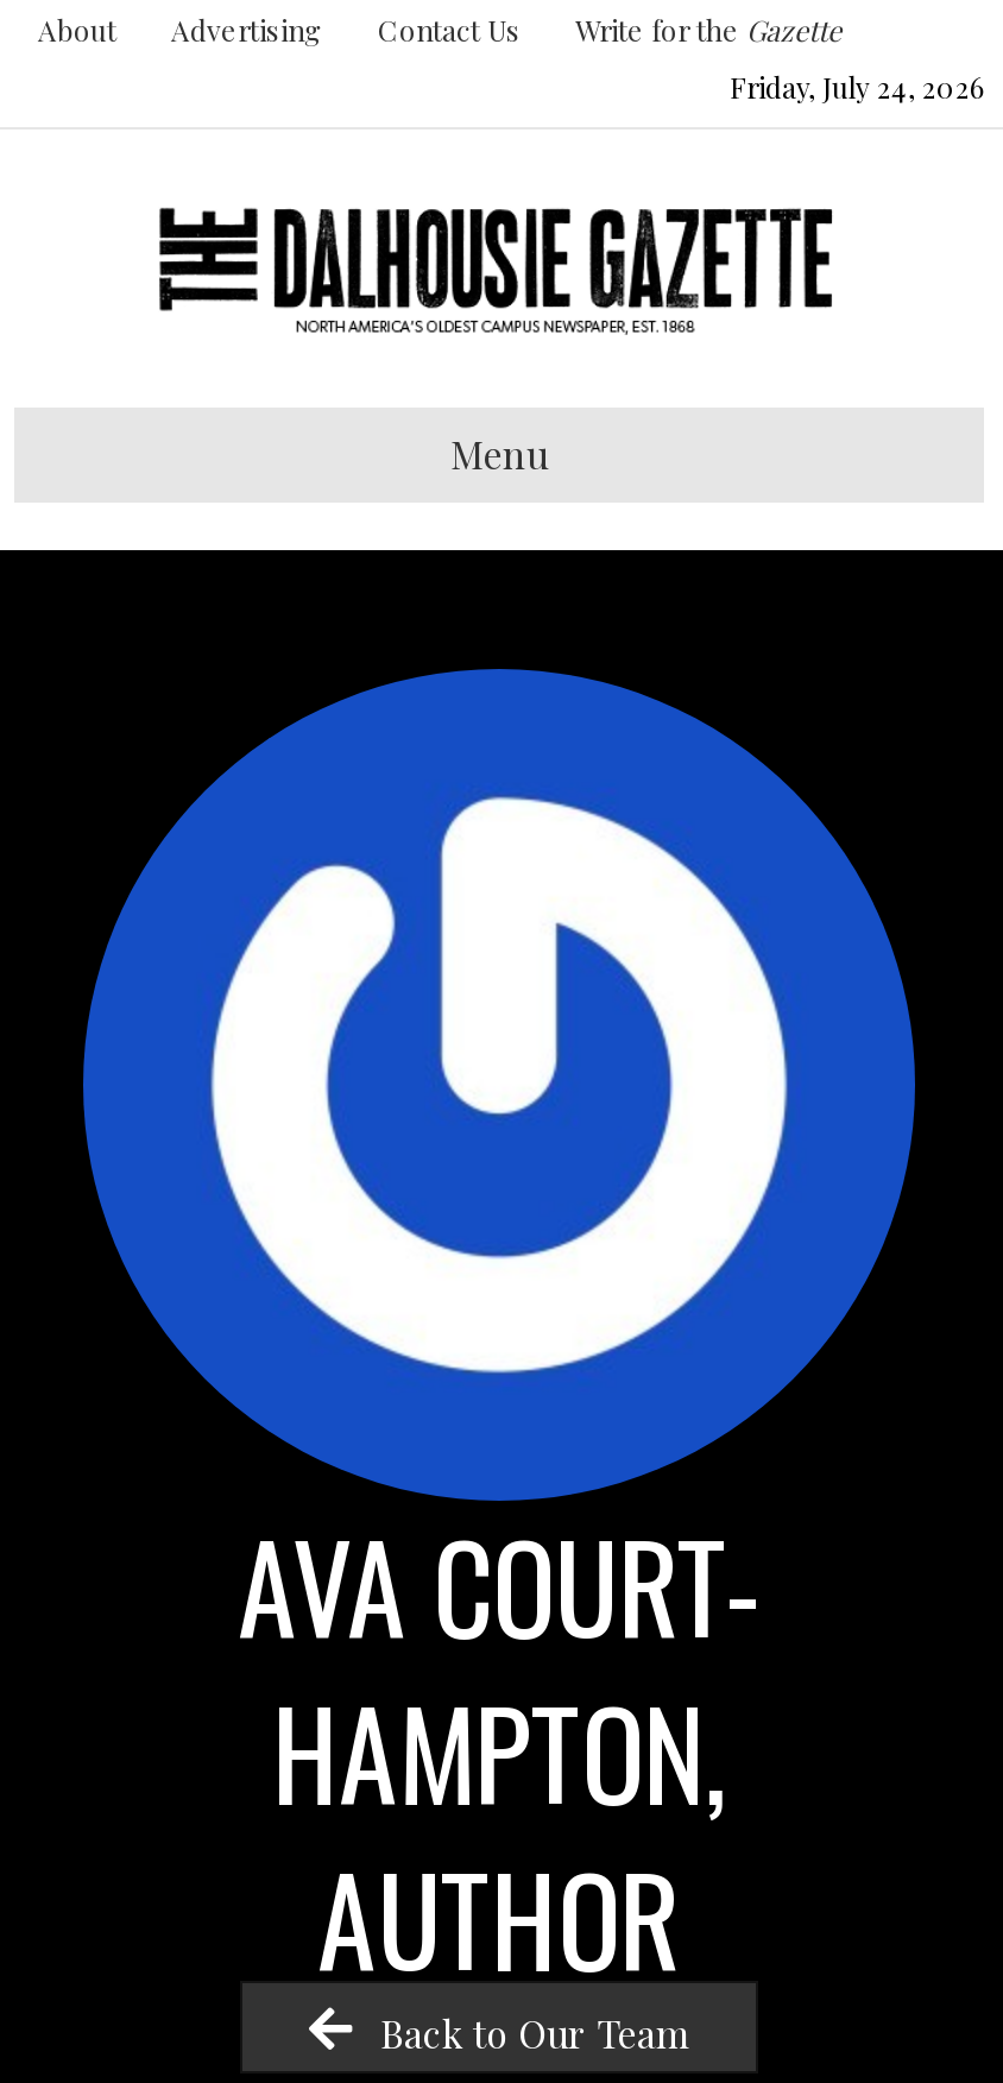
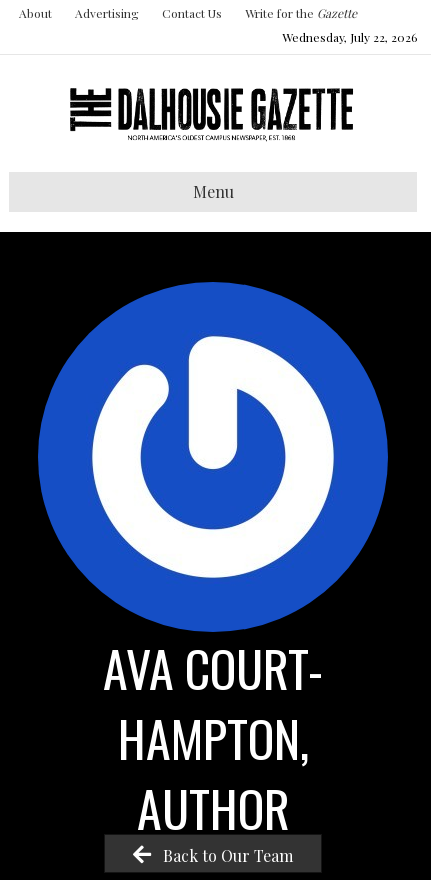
- Friday, July 24, 2026
+ Wednesday, July 22, 2026
